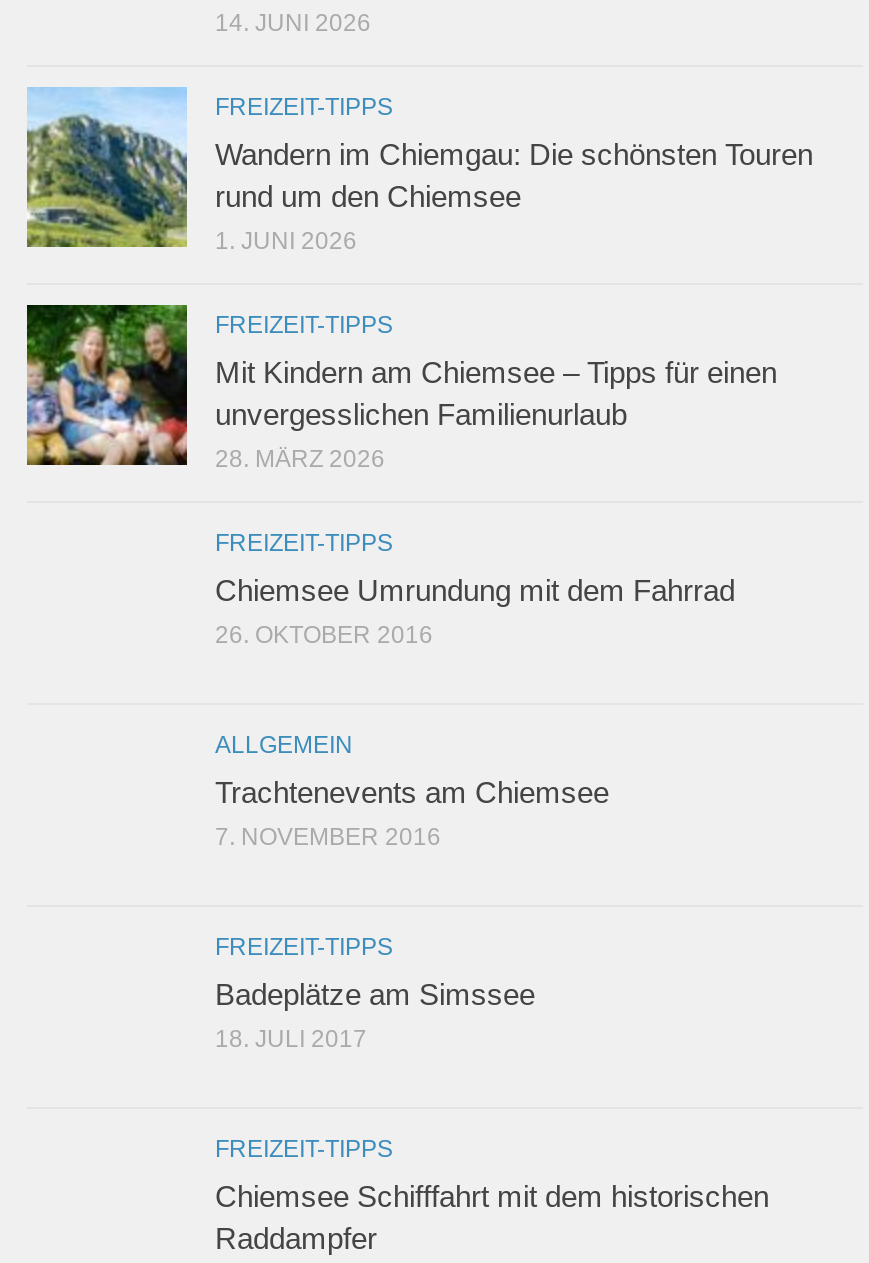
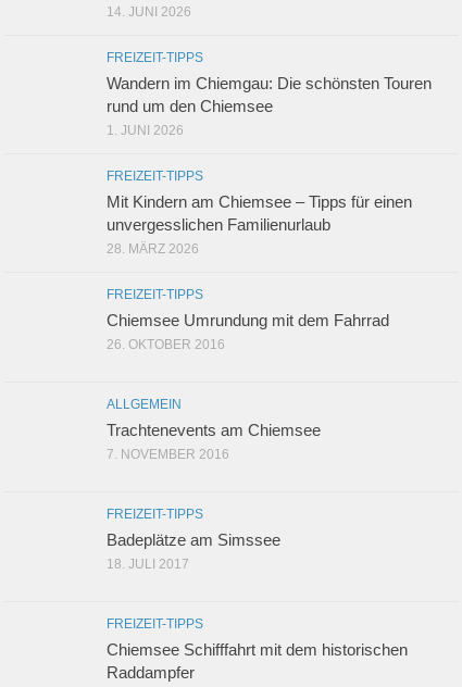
- [image]

- [image]
